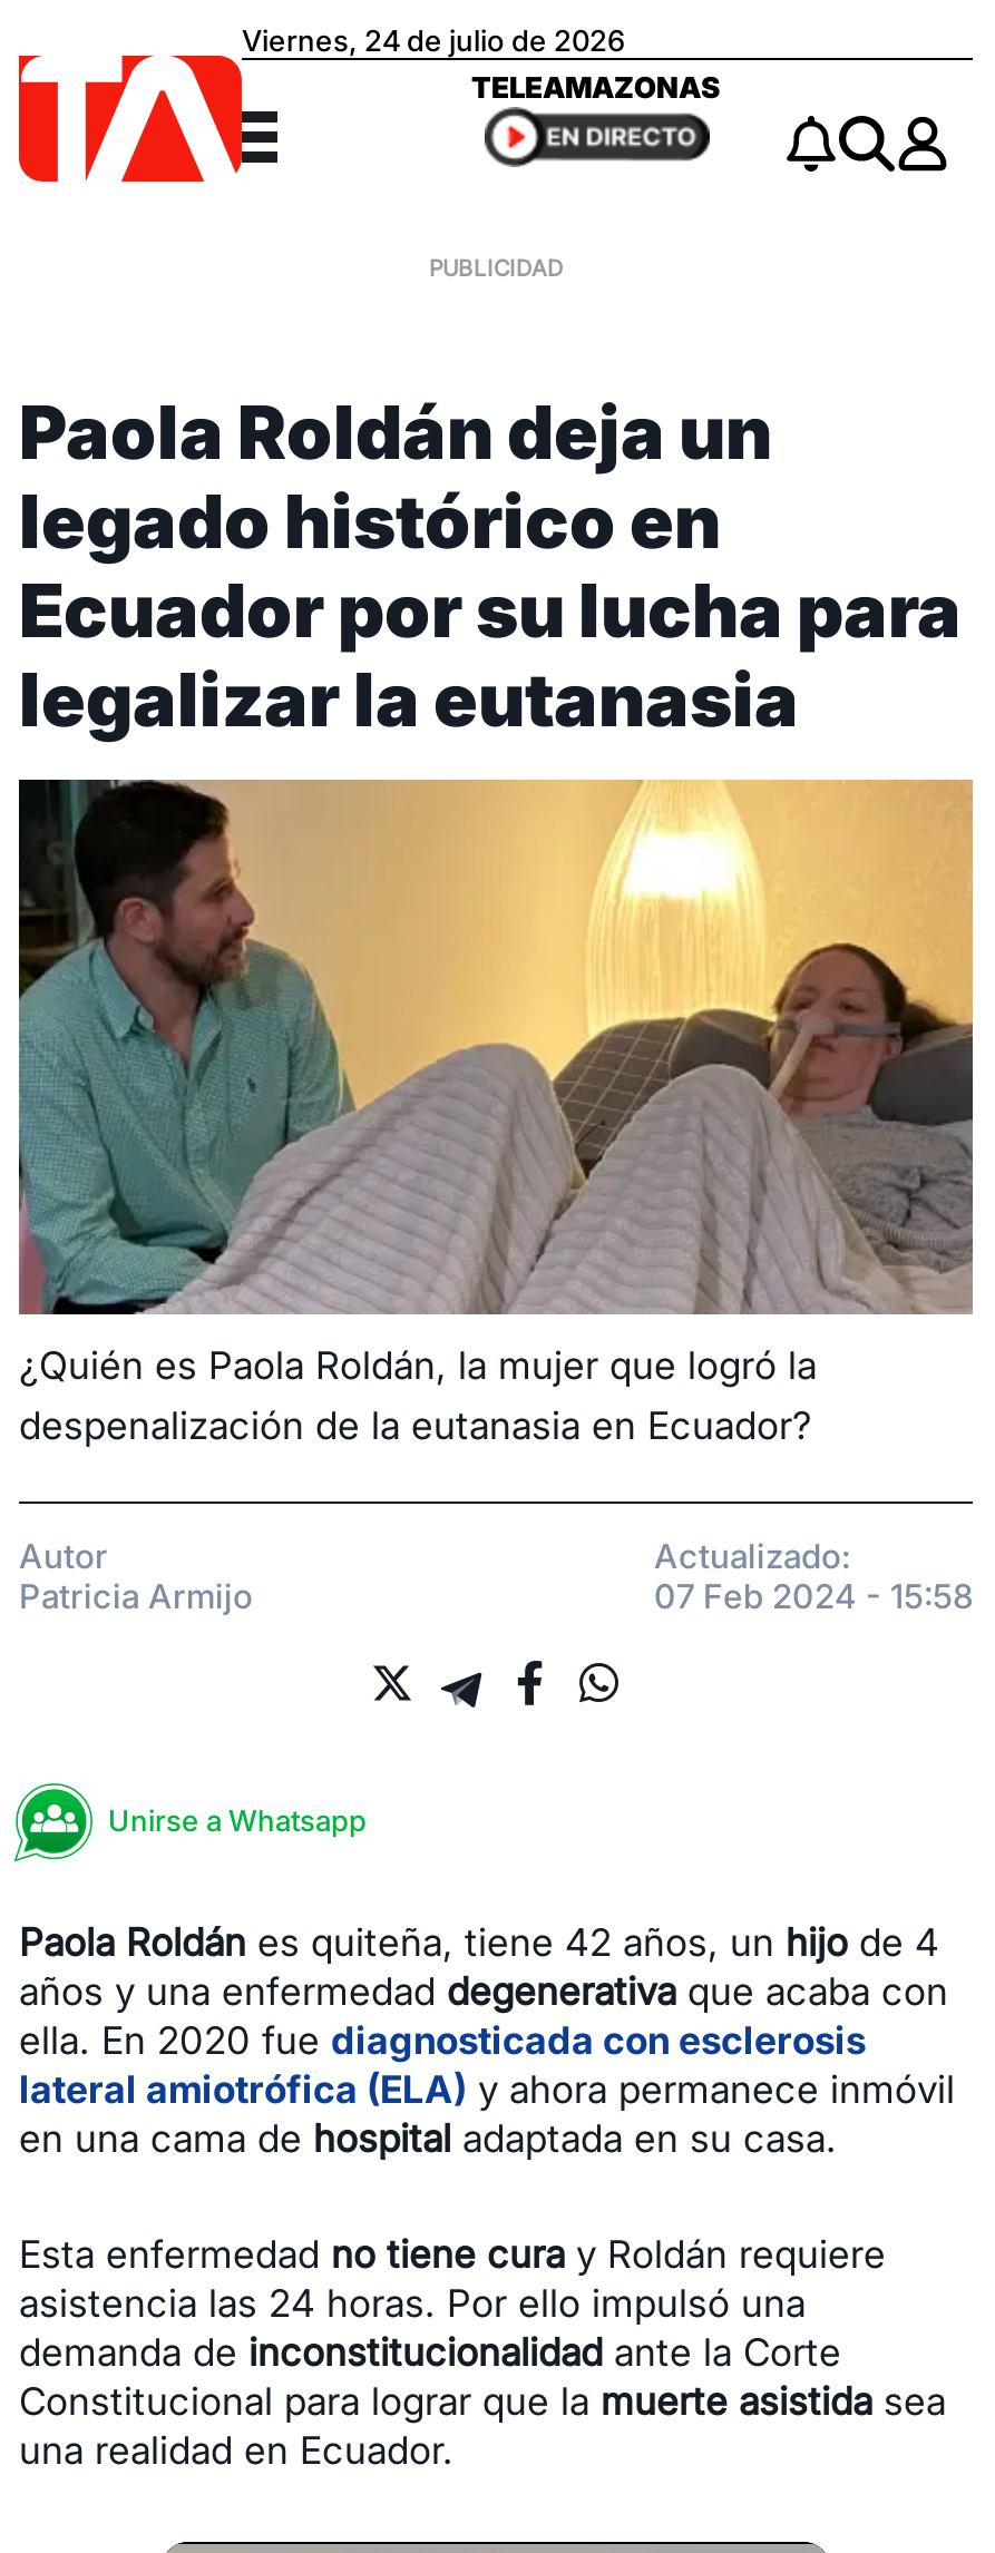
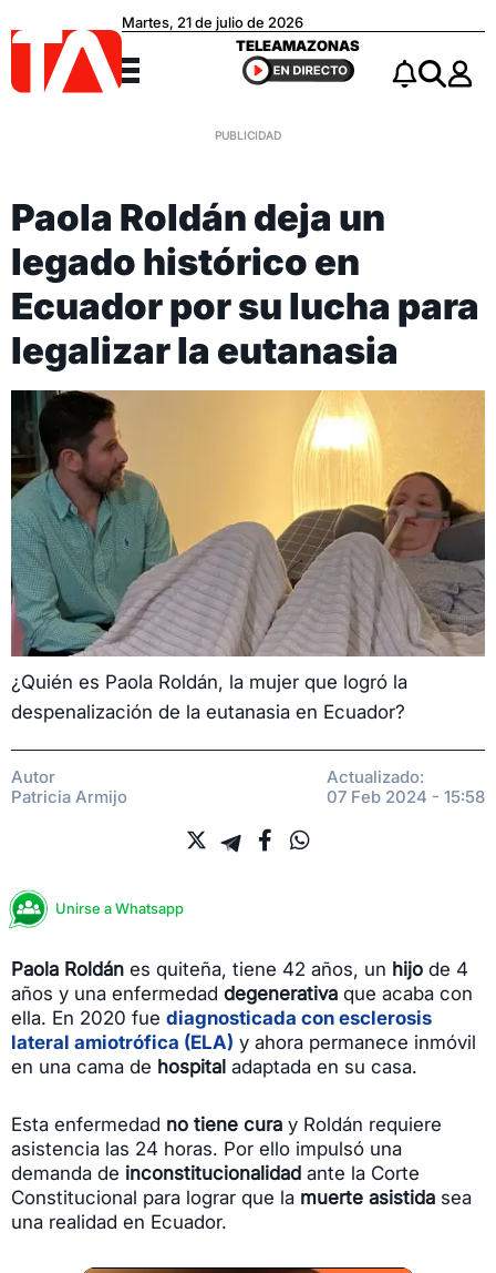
- Viernes, 24 de julio de 2026
+ Martes, 21 de julio de 2026
